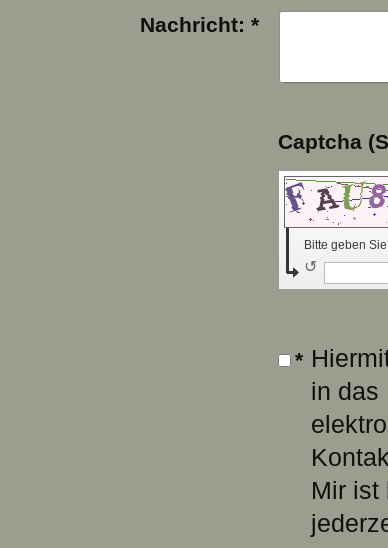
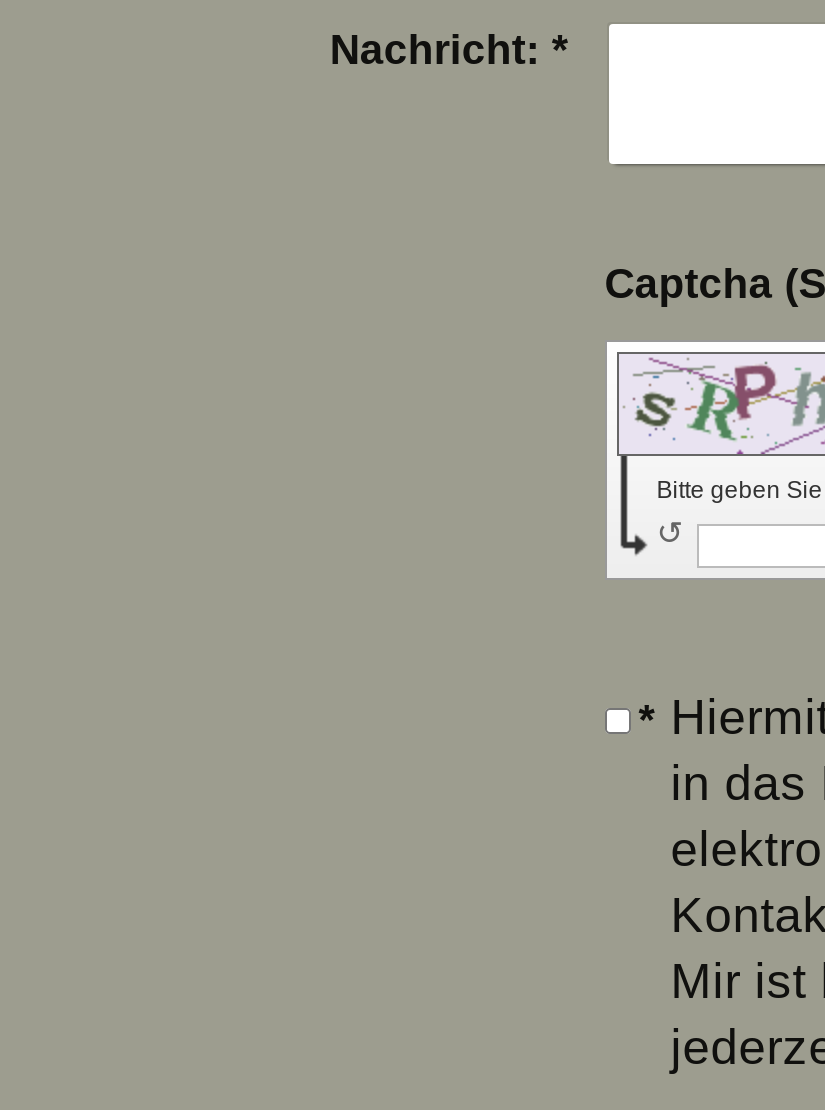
- [image]
+ [image]
